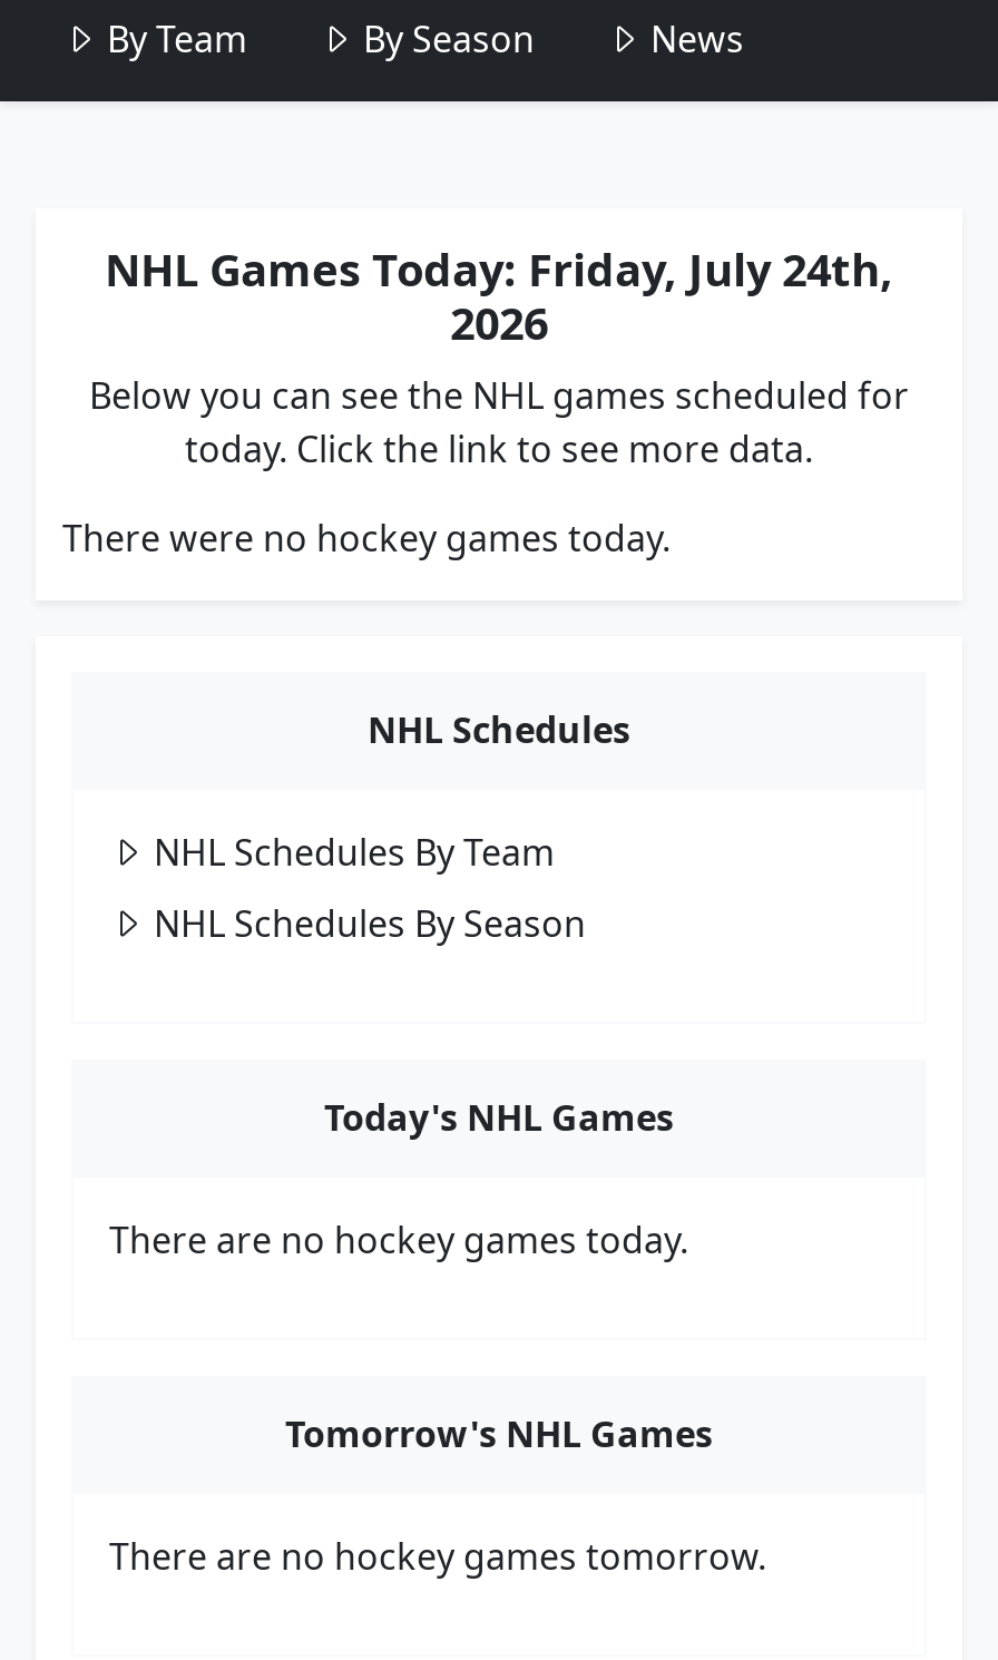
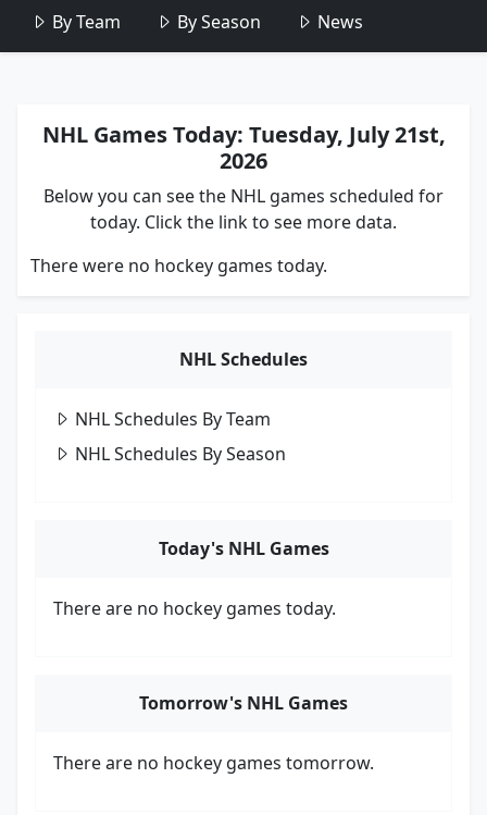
- NHL Games Today: Friday, July 24th,
+ NHL Games Today: Tuesday, July 21st,
